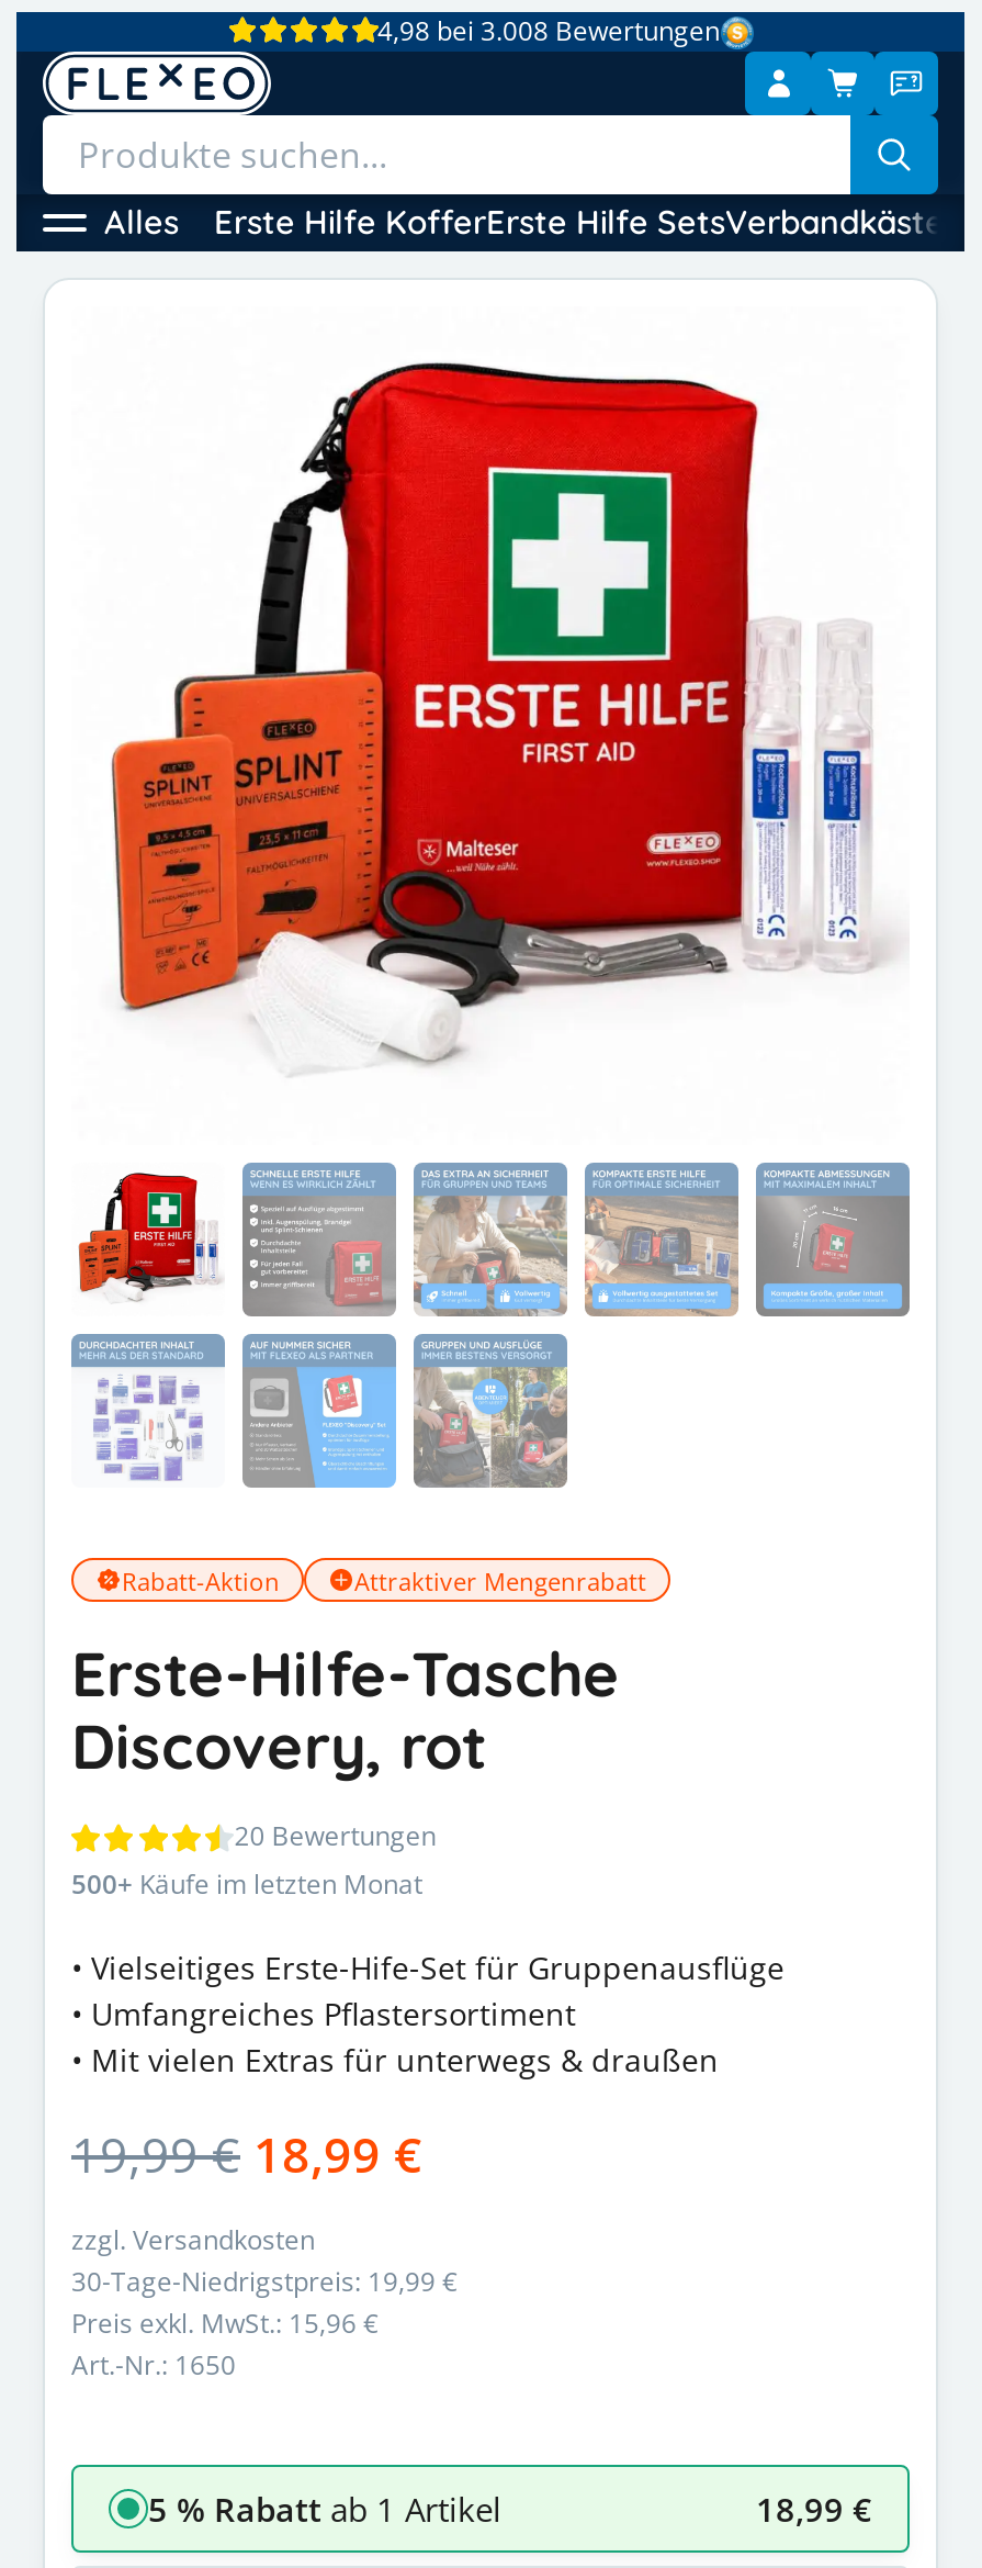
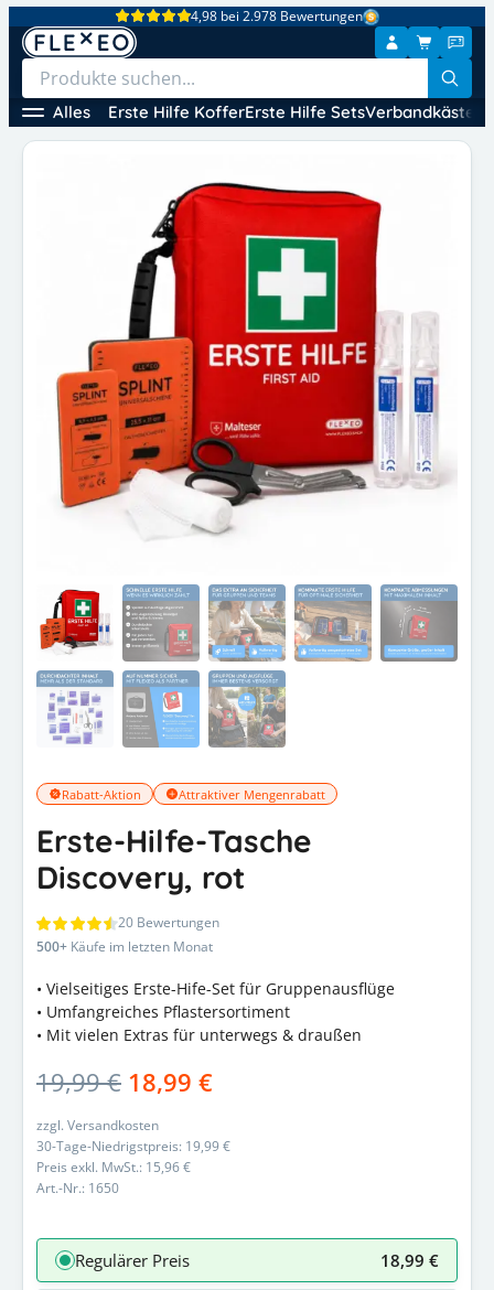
- 4,98 bei 3.008 Bewertungen
+ 4,98 bei 2.978 Bewertungen

- 5 % Rabatt ab 1 Artikel
+ Regulärer Preis
